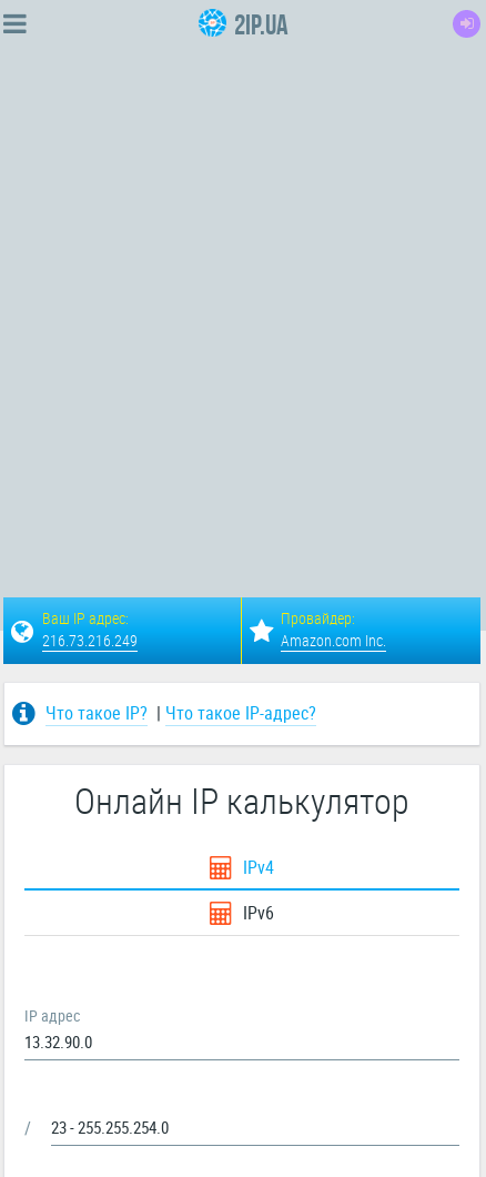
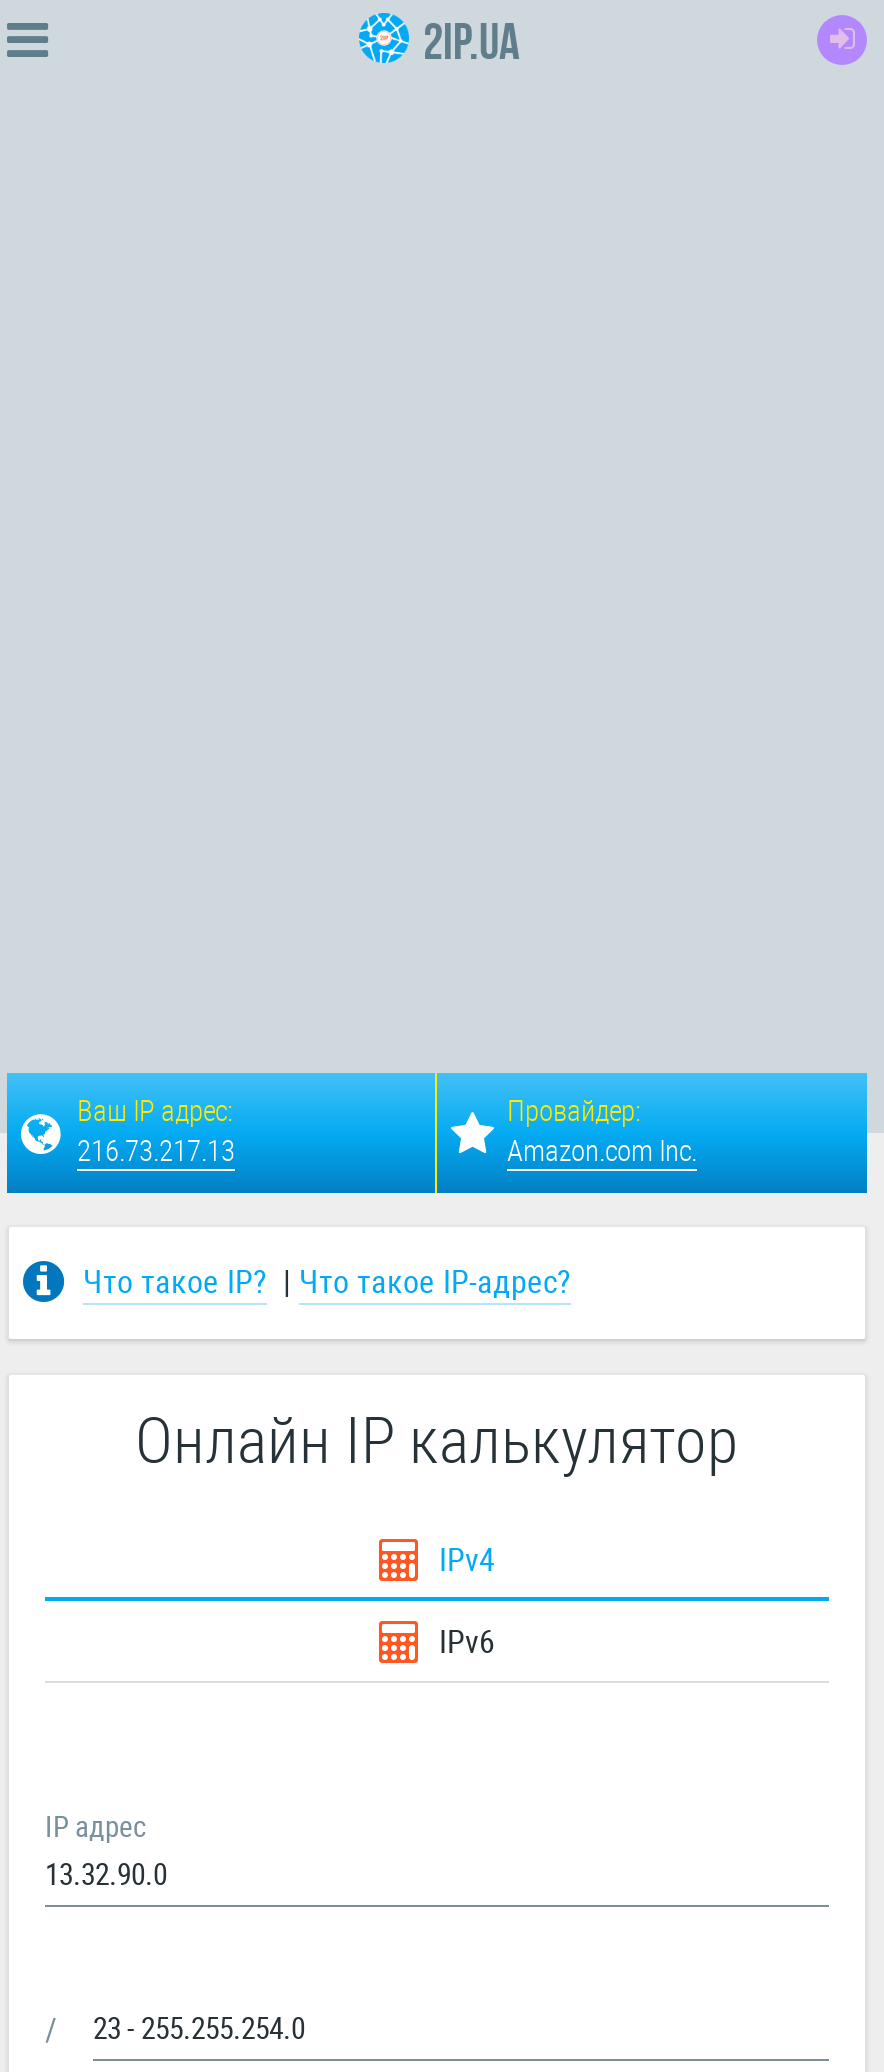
- 216.73.216.249
+ 216.73.217.13
